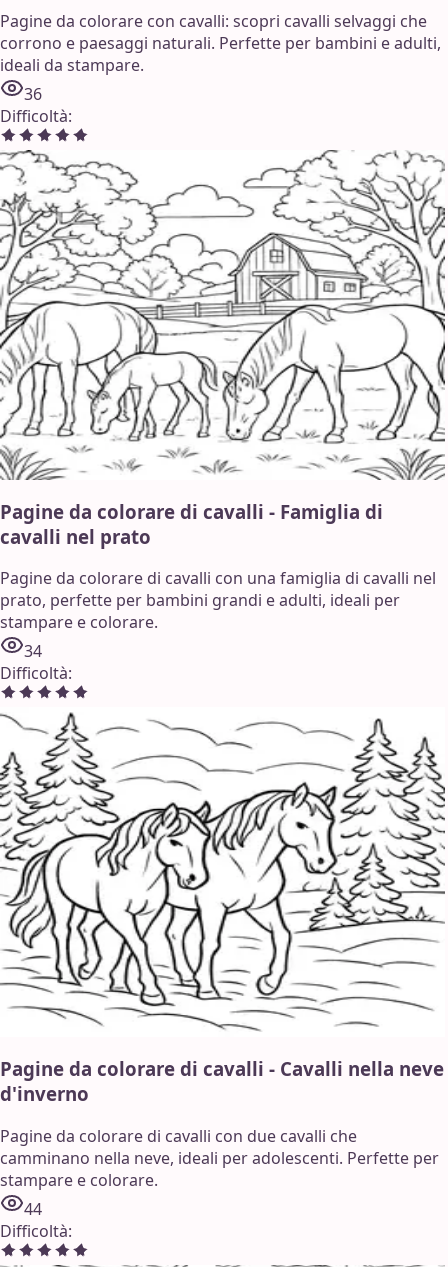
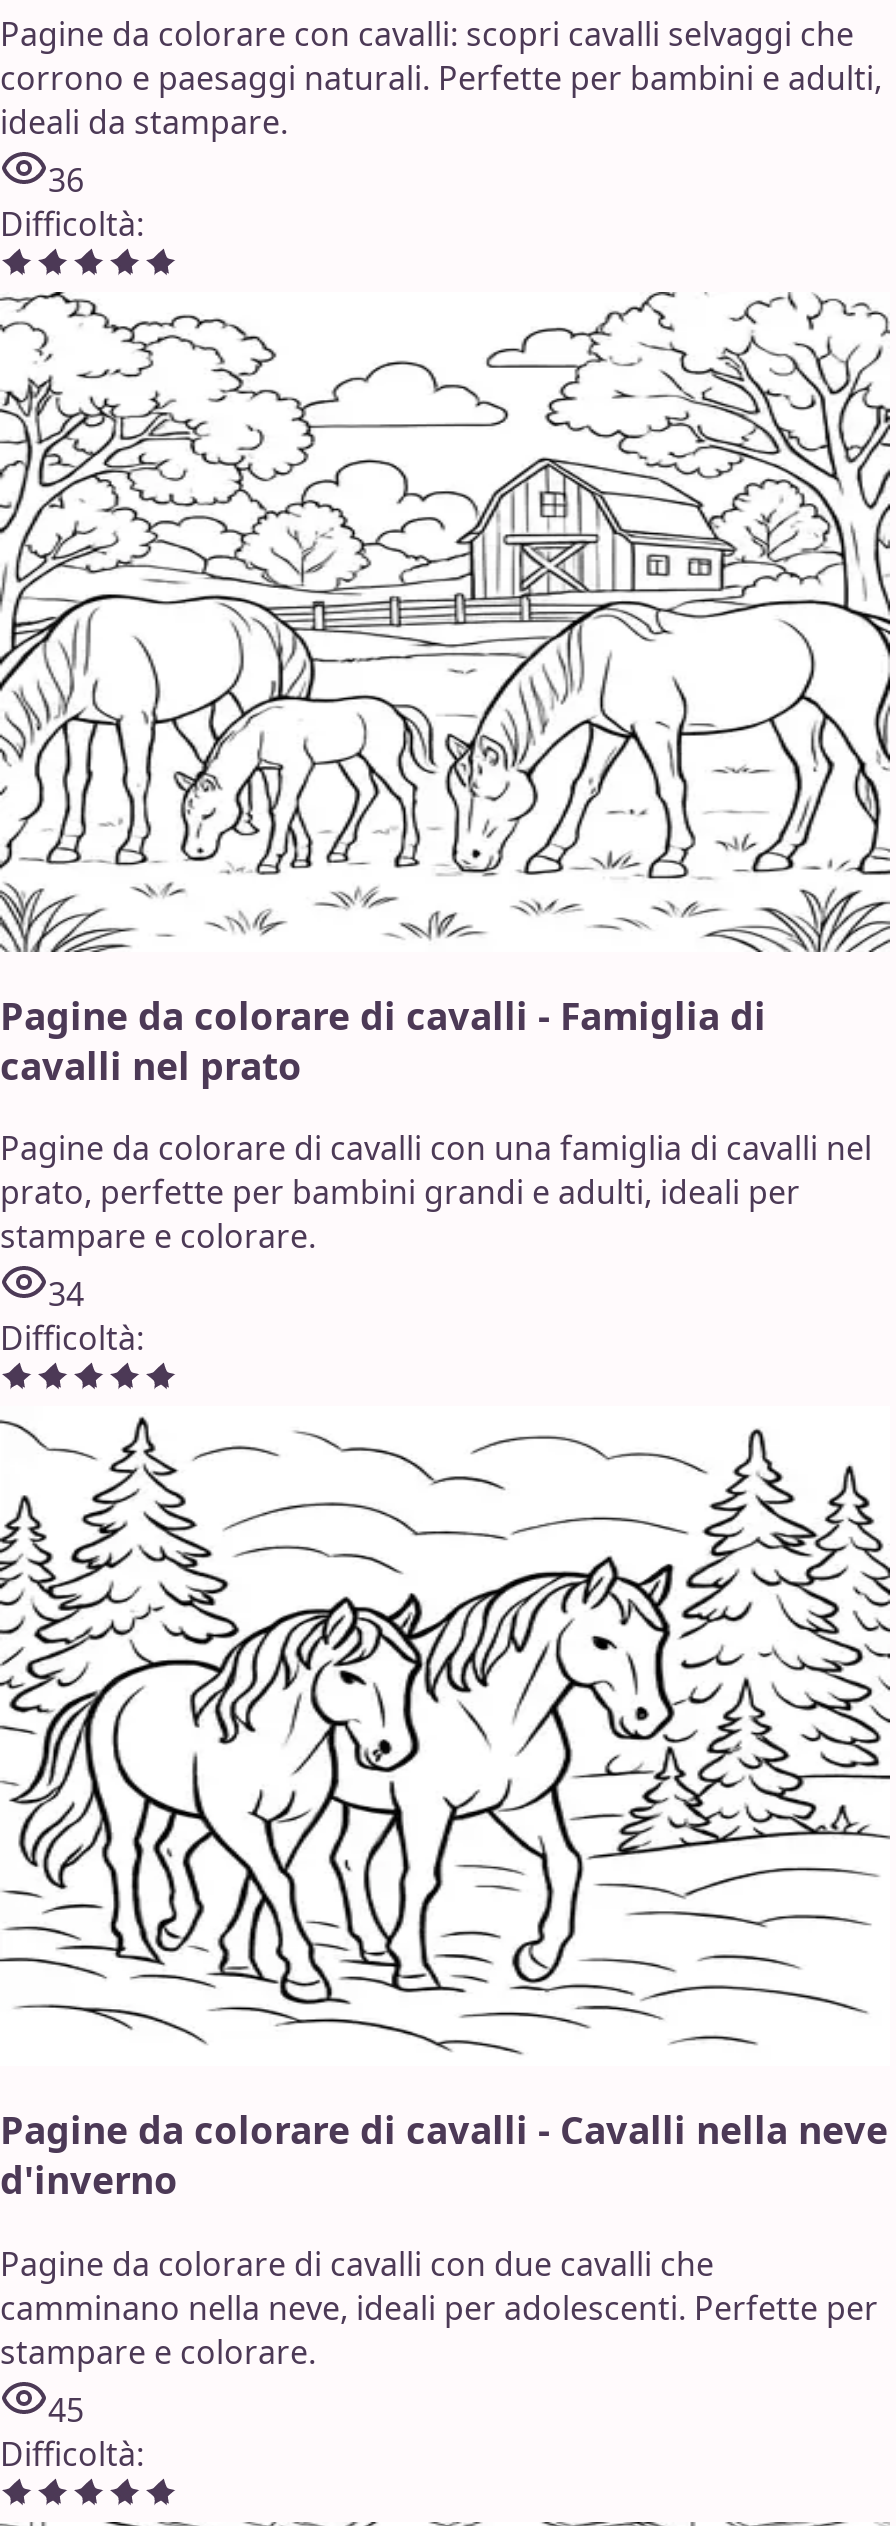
- 44
+ 45
